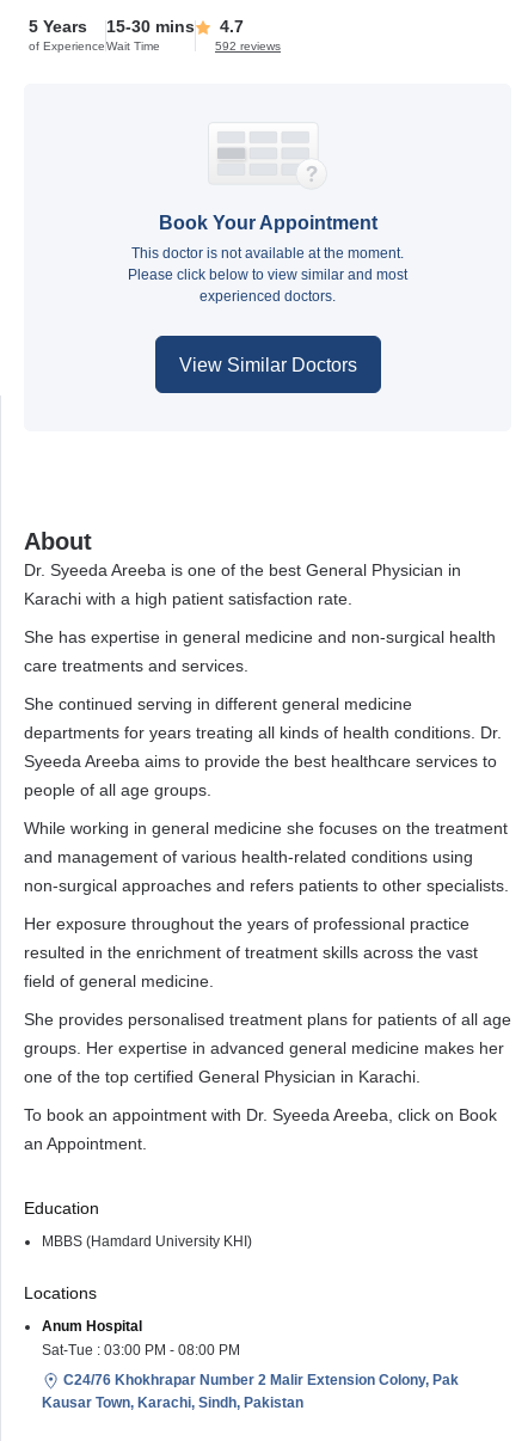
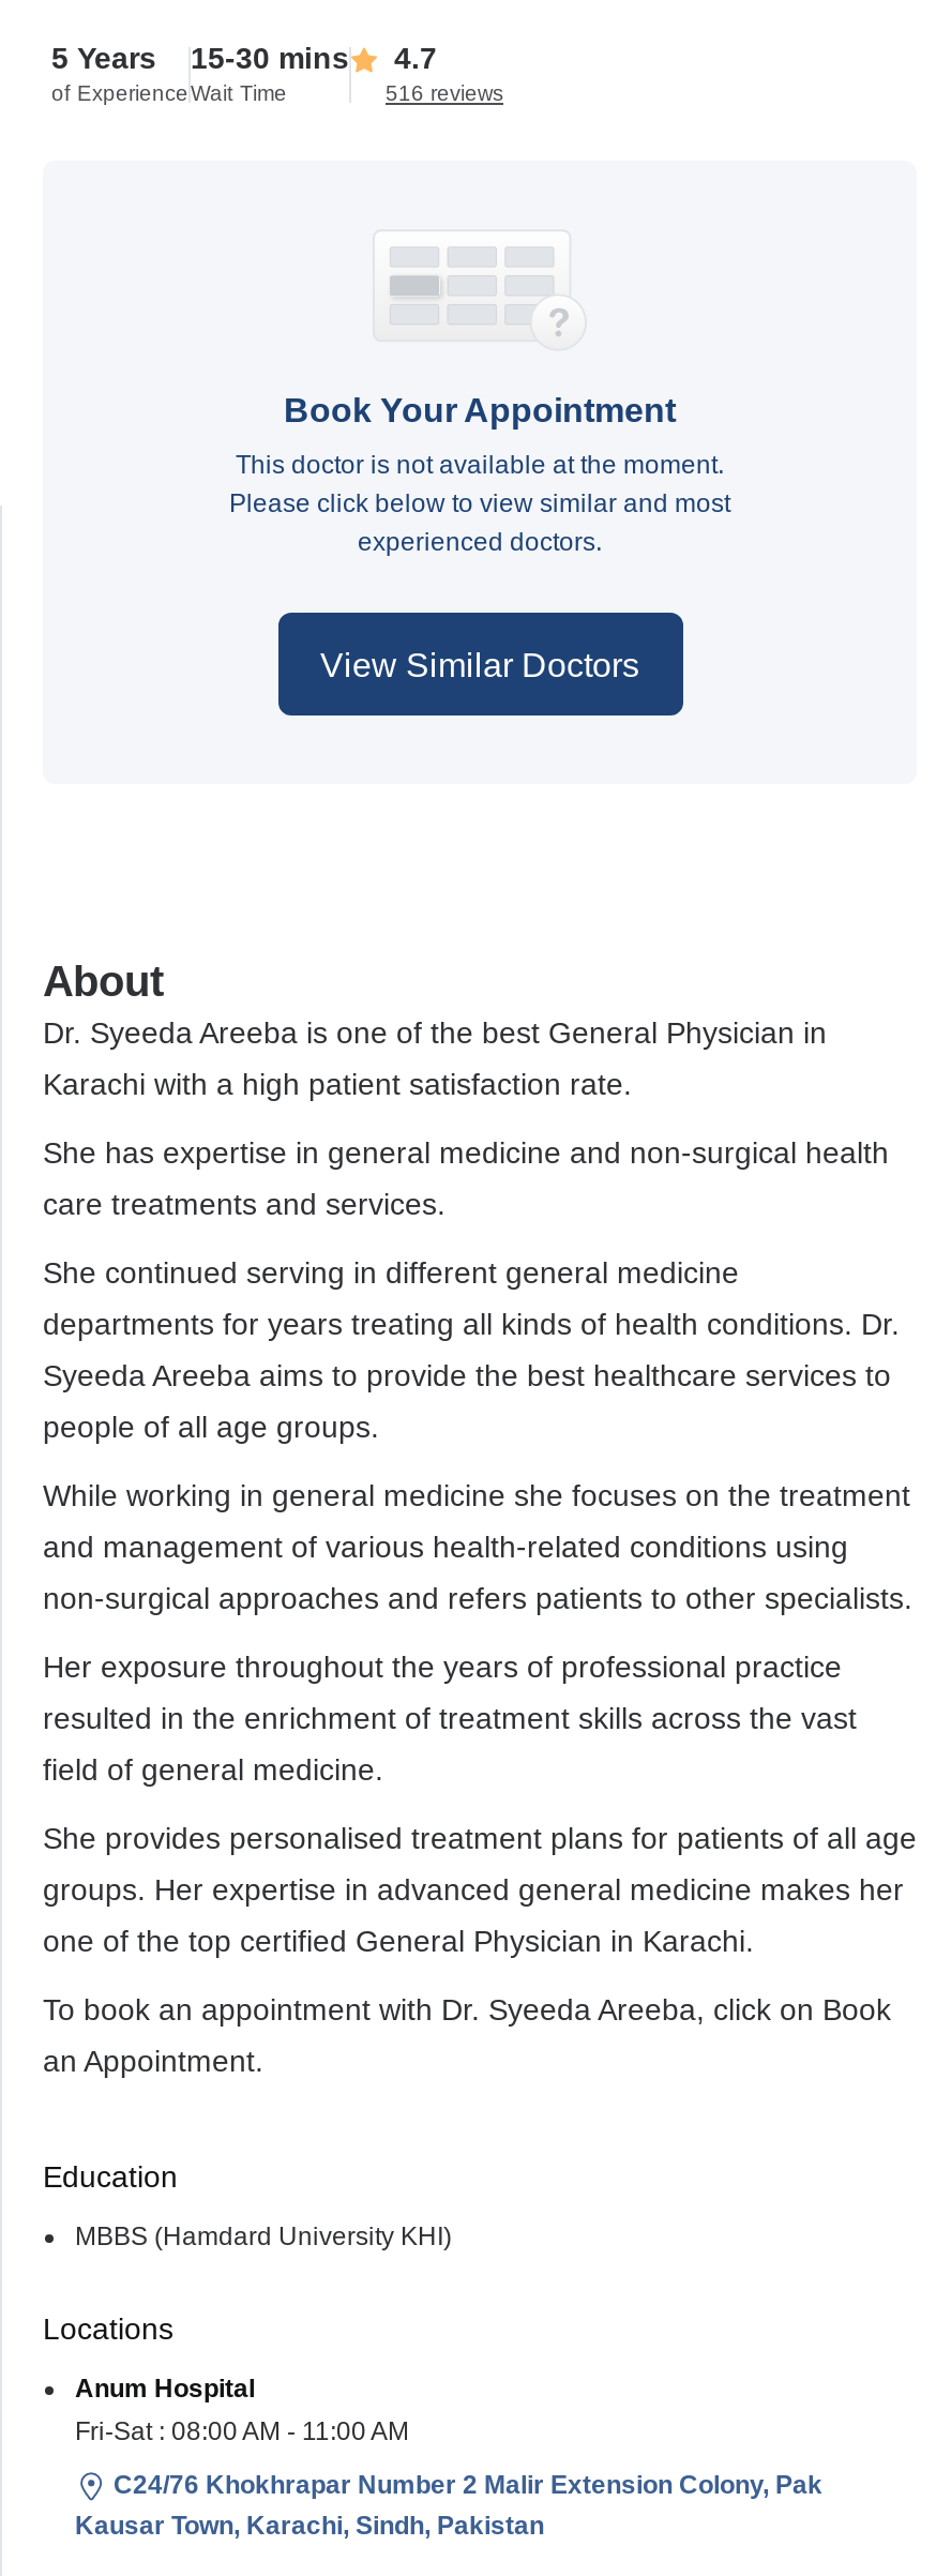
- 592 reviews
+ 516 reviews

- Sat-Tue : 03:00 PM - 08:00 PM
+ Fri-Sat : 08:00 AM - 11:00 AM
